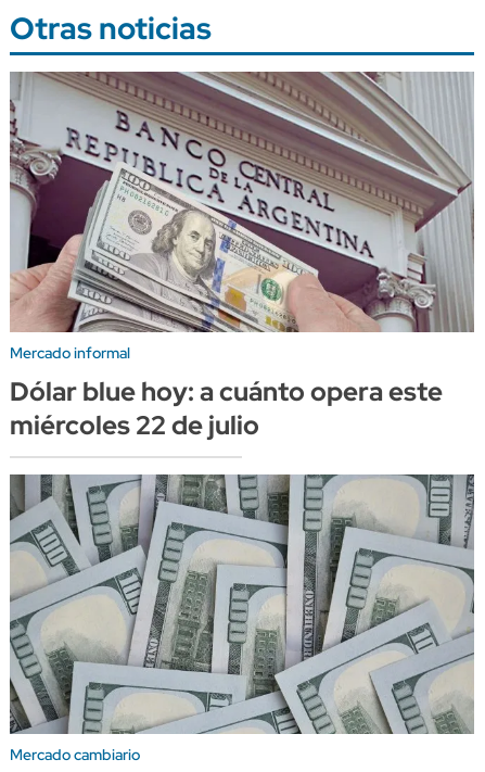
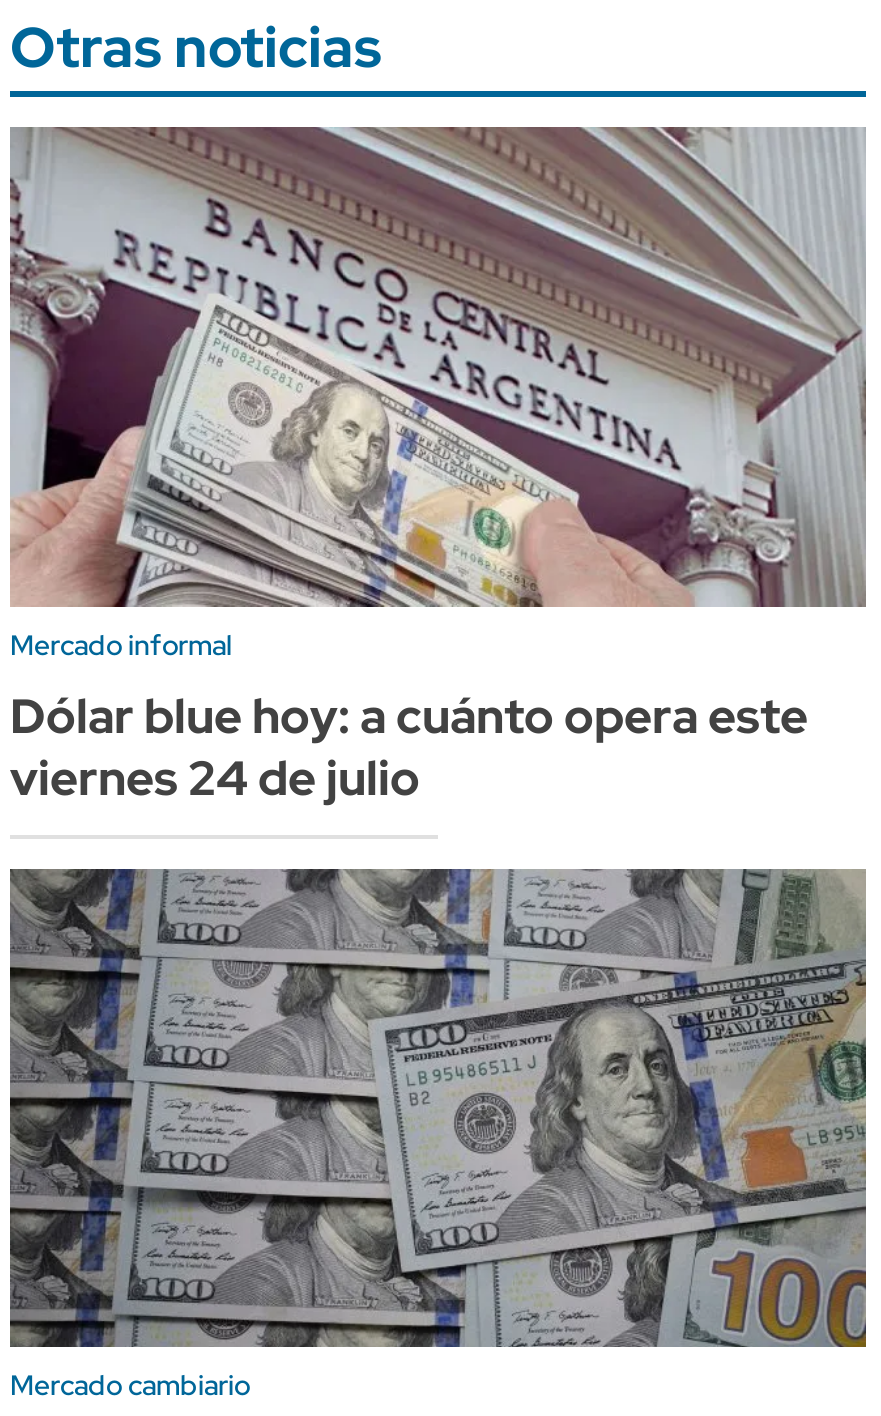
- miércoles 22 de julio
+ viernes 24 de julio

- [image]
+ [image]
